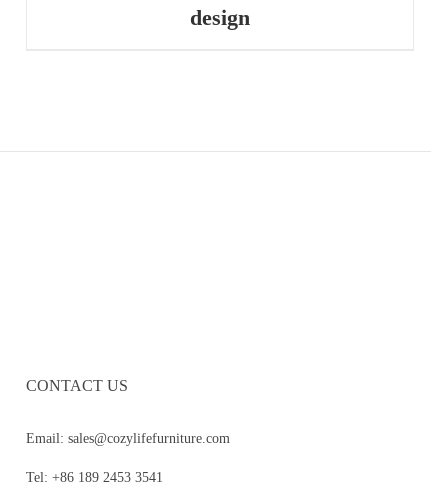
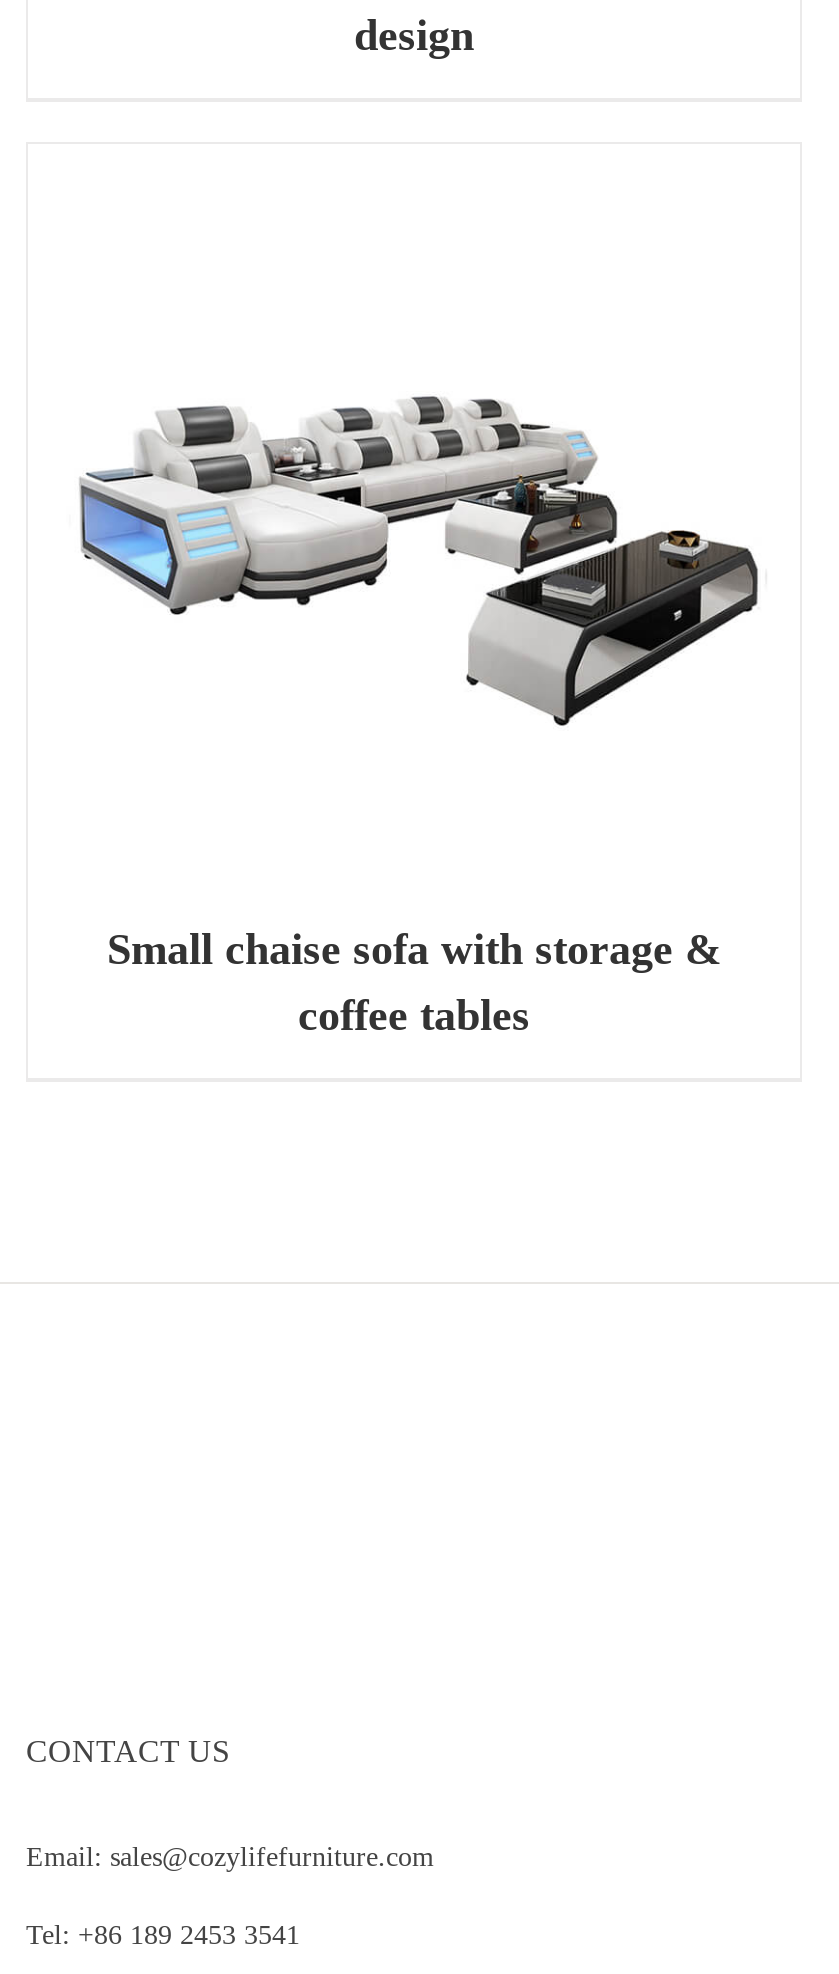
+ [image]

+ Small chaise sofa with storage &
+ coffee tables
